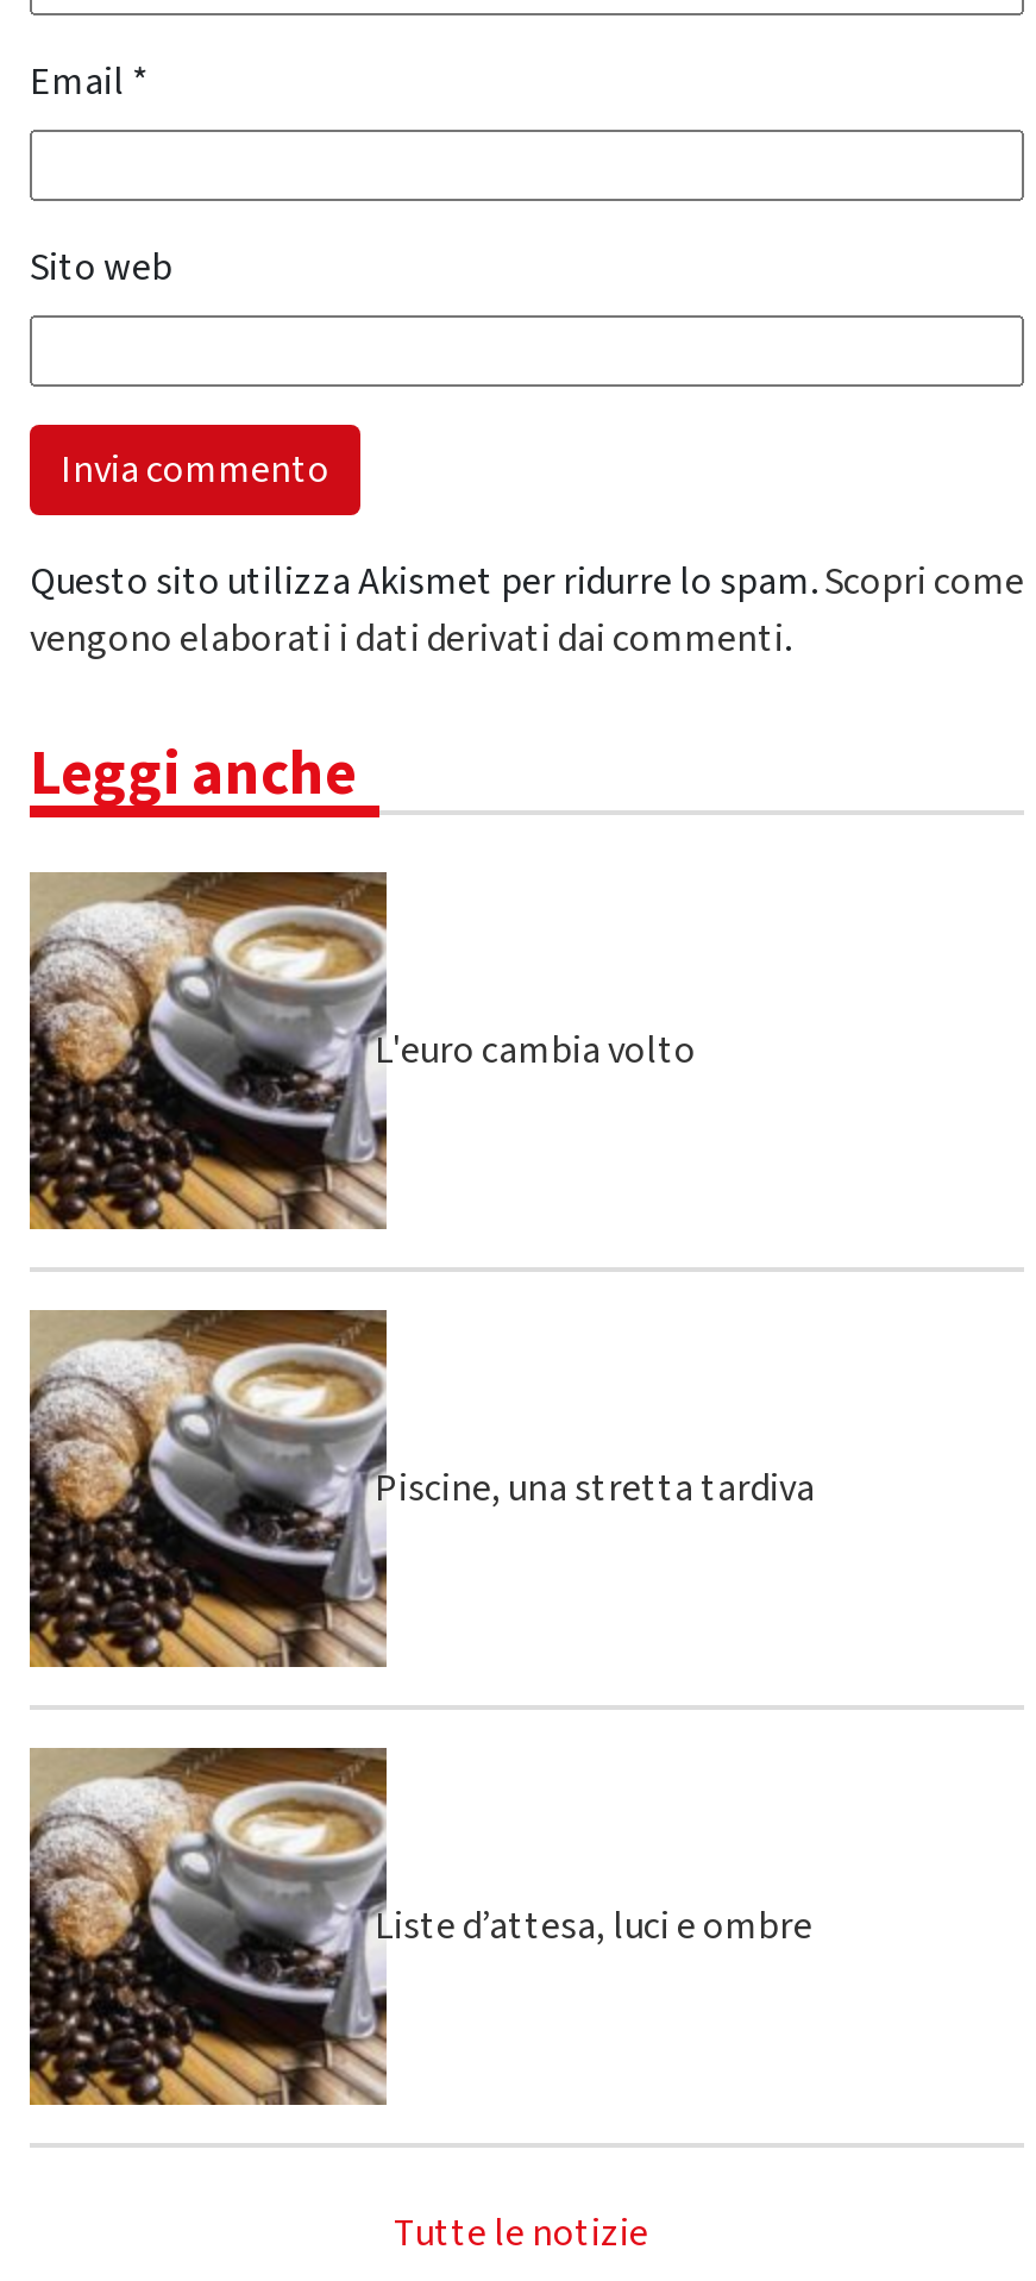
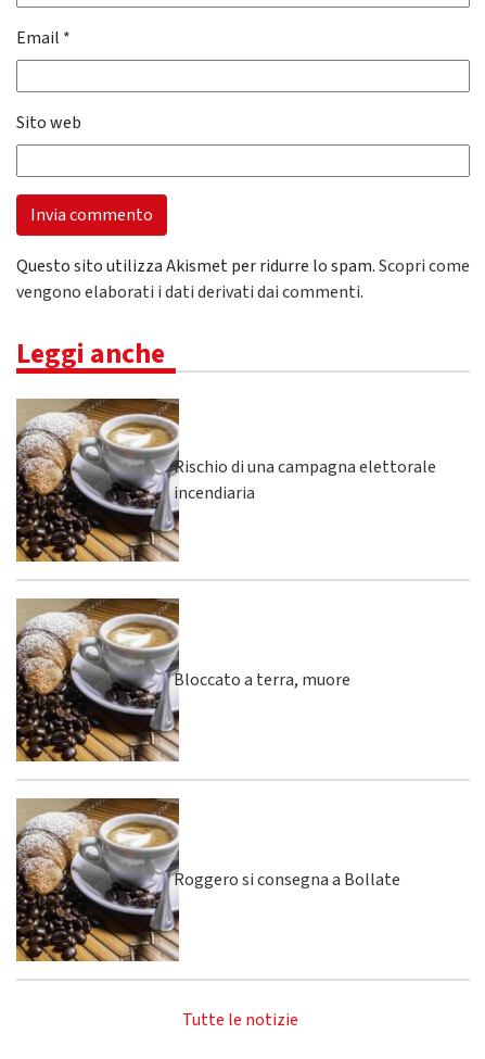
- L'euro cambia volto
+ Rischio di una campagna elettorale
+ incendiaria

- Piscine, una stretta tardiva
+ Bloccato a terra, muore

- Liste d’attesa, luci e ombre
+ Roggero si consegna a Bollate
